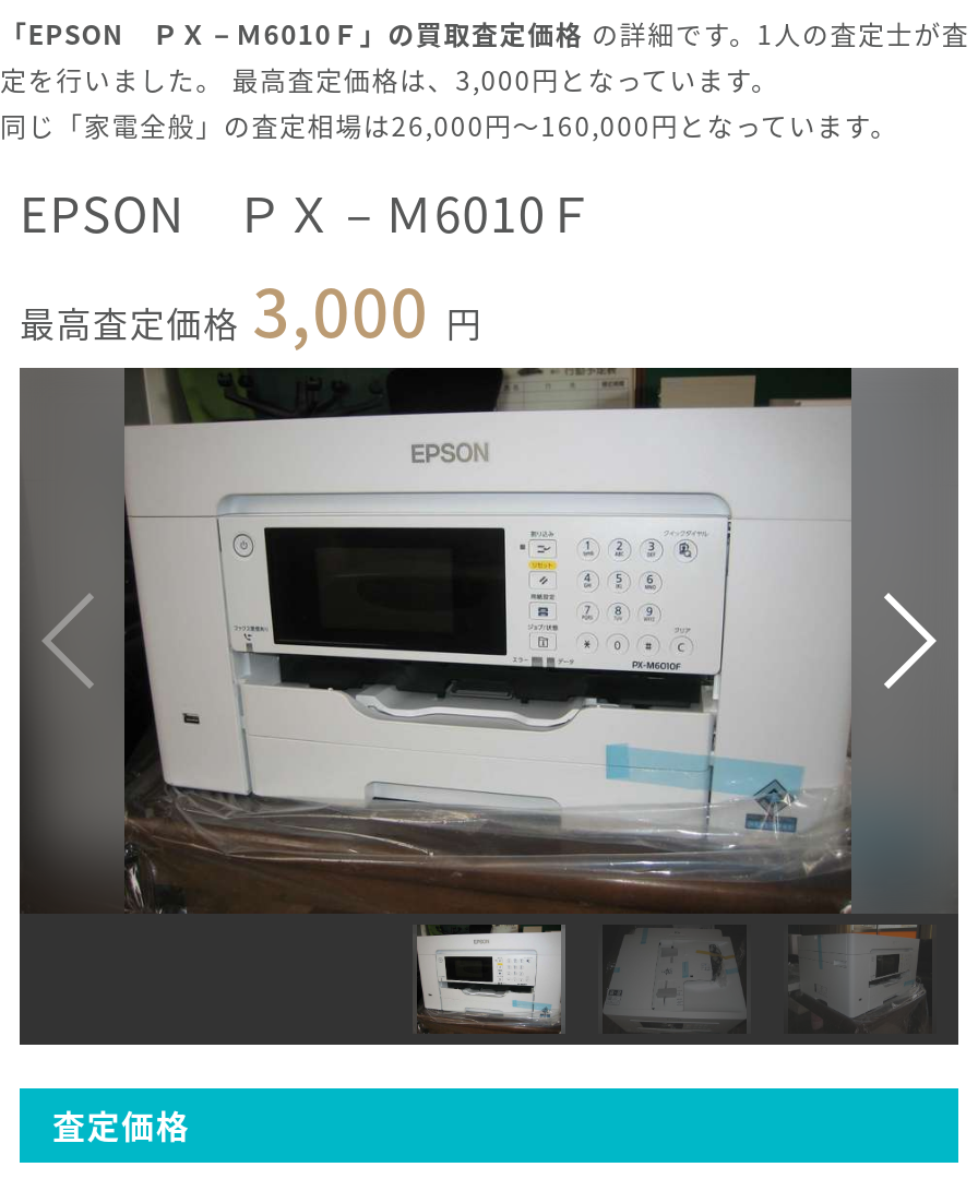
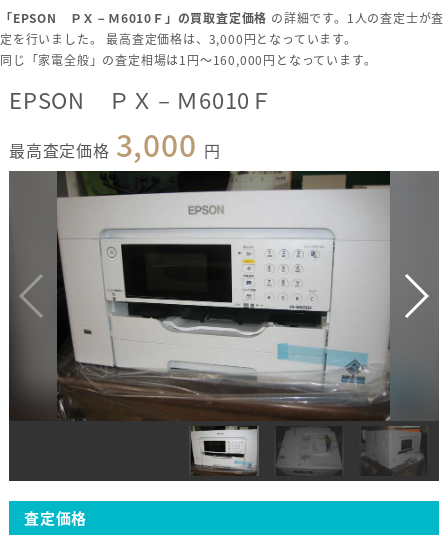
- 同じ「家電全般」の査定相場は26,000円〜160,000円となっています。
+ 同じ「家電全般」の査定相場は1円〜160,000円となっています。
